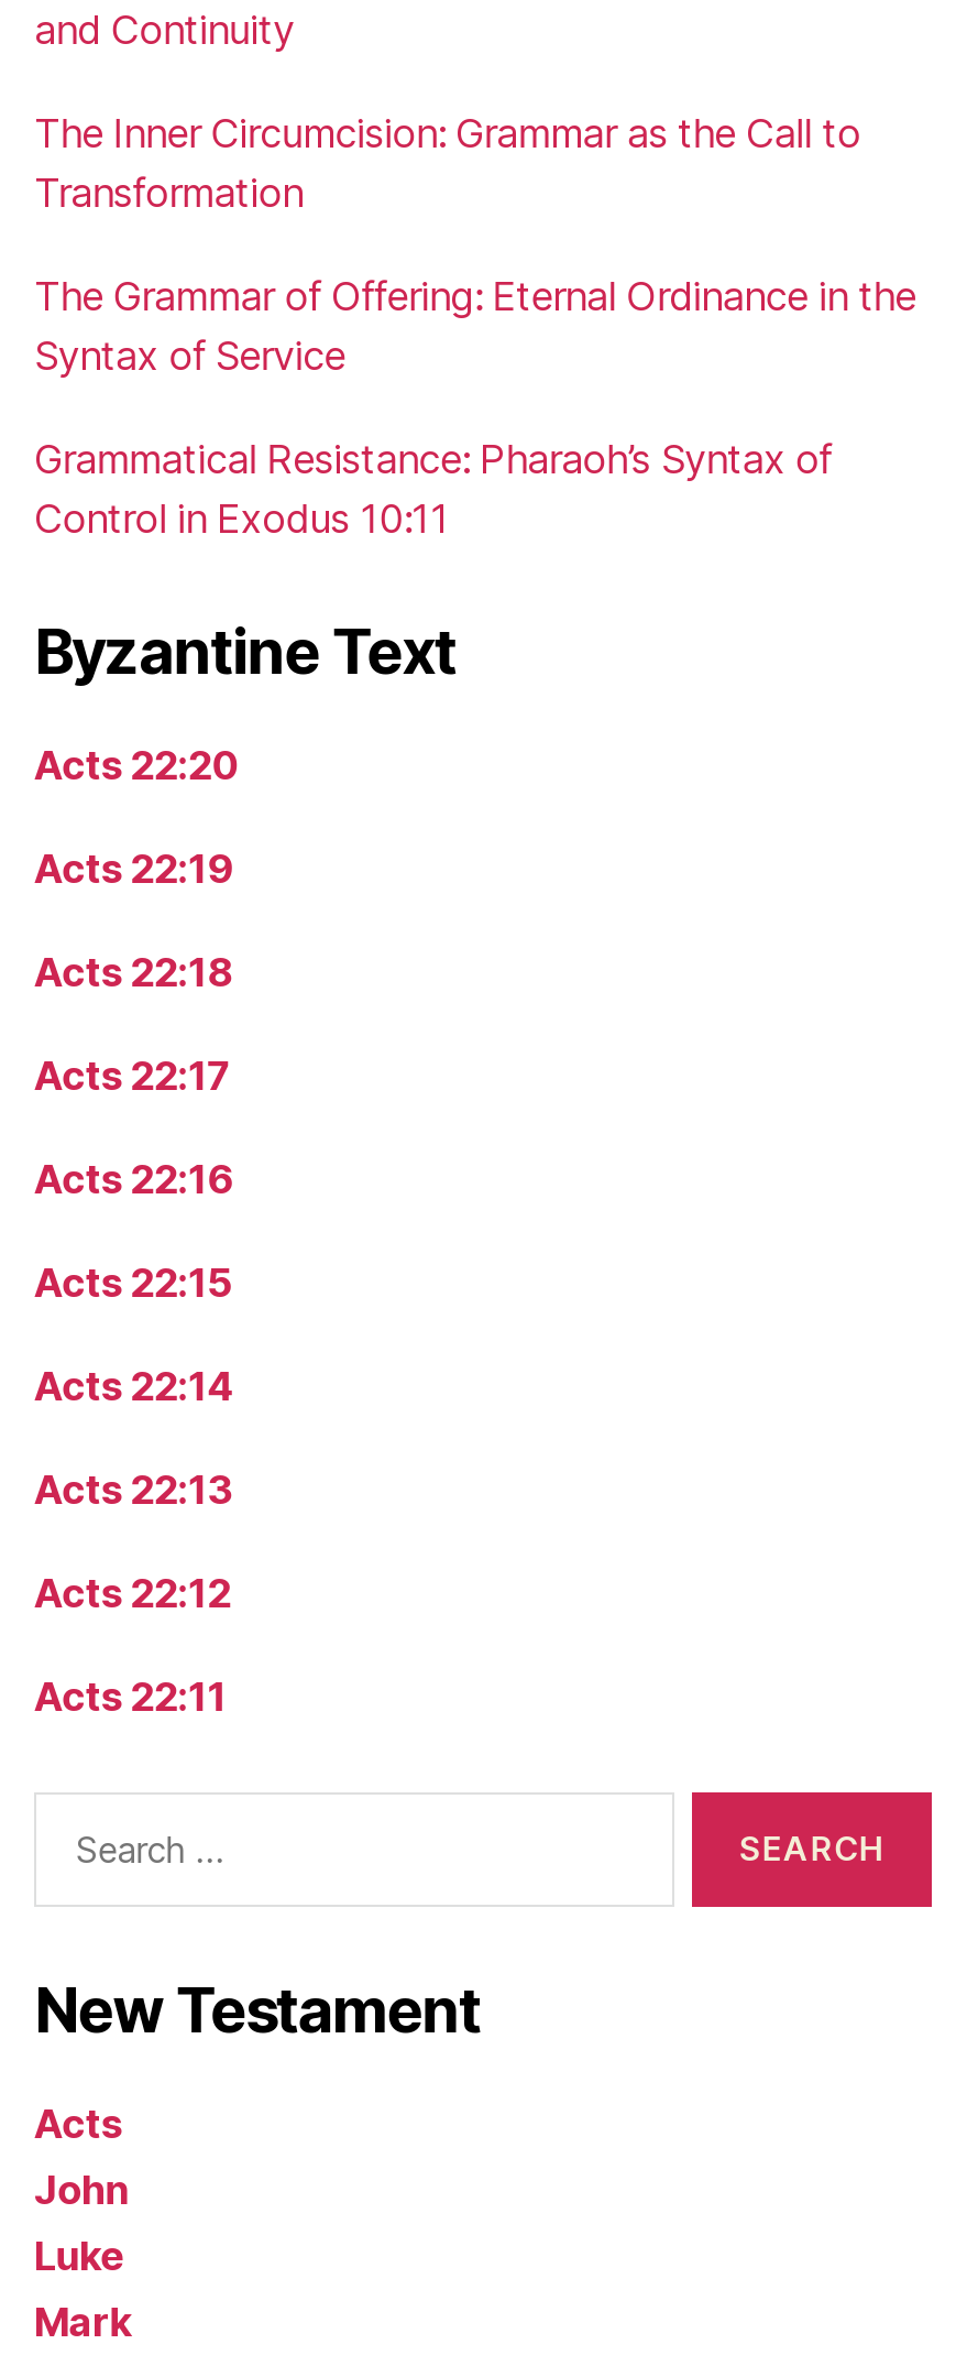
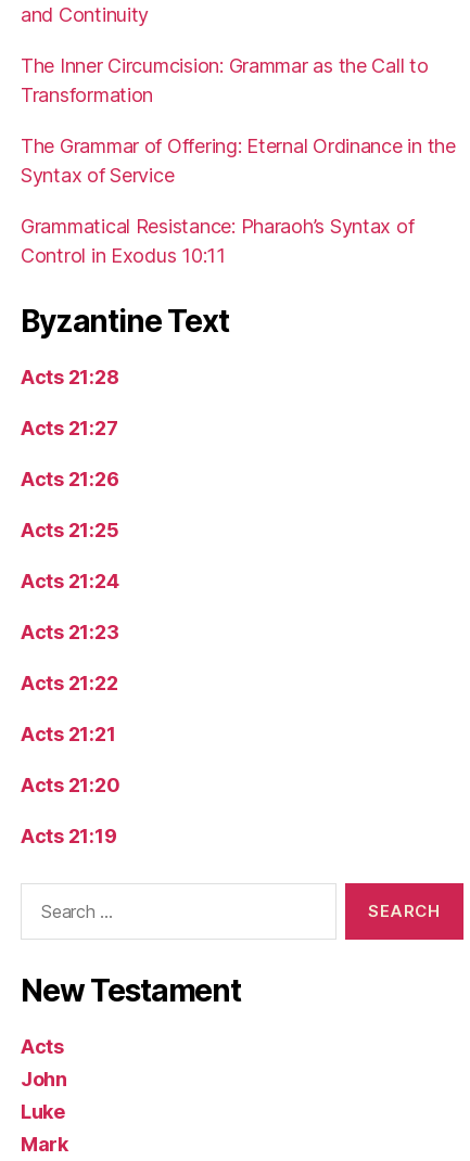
- Acts 22:20
+ Acts 21:28

- Acts 22:19
+ Acts 21:27

- Acts 22:18
+ Acts 21:26

- Acts 22:17
+ Acts 21:25

- Acts 22:16
+ Acts 21:24

- Acts 22:15
+ Acts 21:23

- Acts 22:14
+ Acts 21:22

- Acts 22:13
+ Acts 21:21

- Acts 22:12
+ Acts 21:20

- Acts 22:11
+ Acts 21:19
